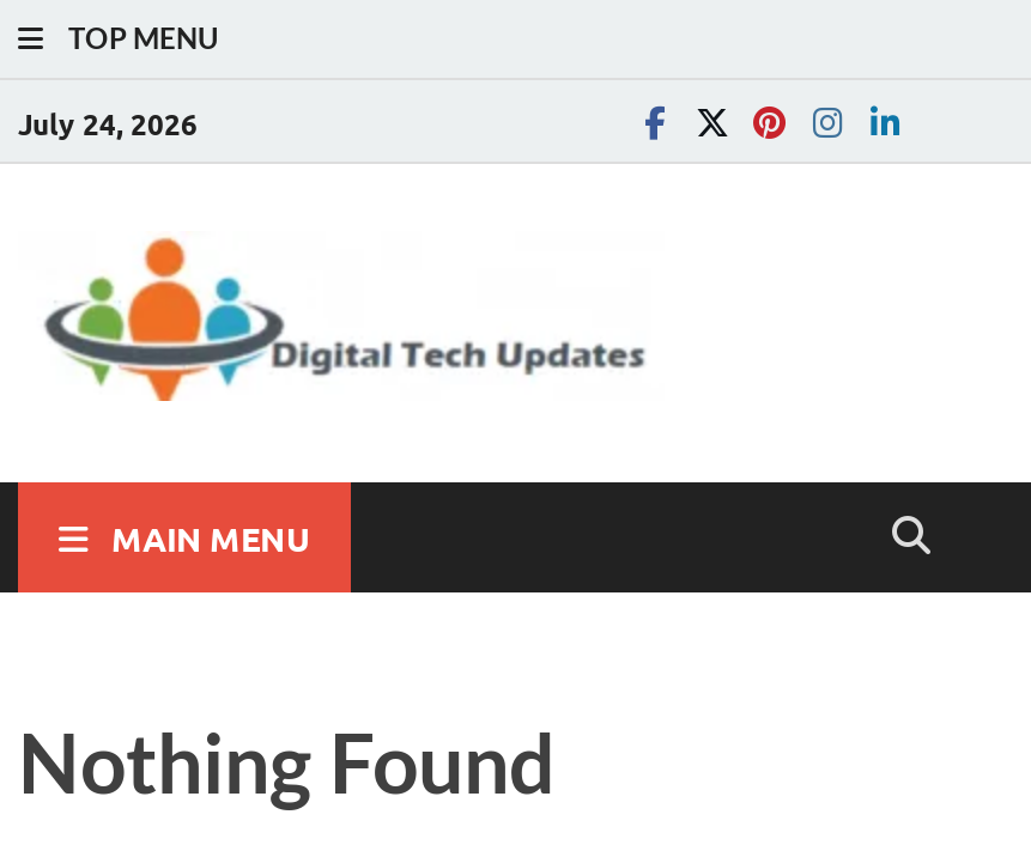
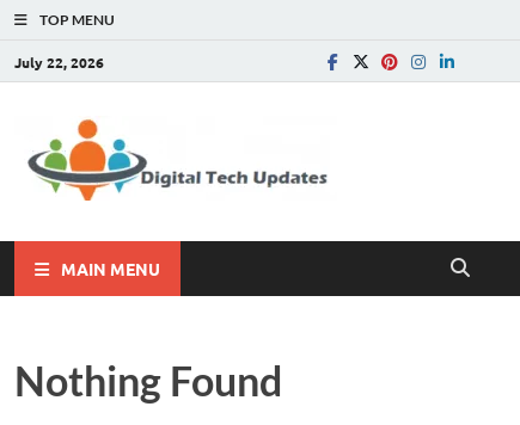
- July 24, 2026
+ July 22, 2026
